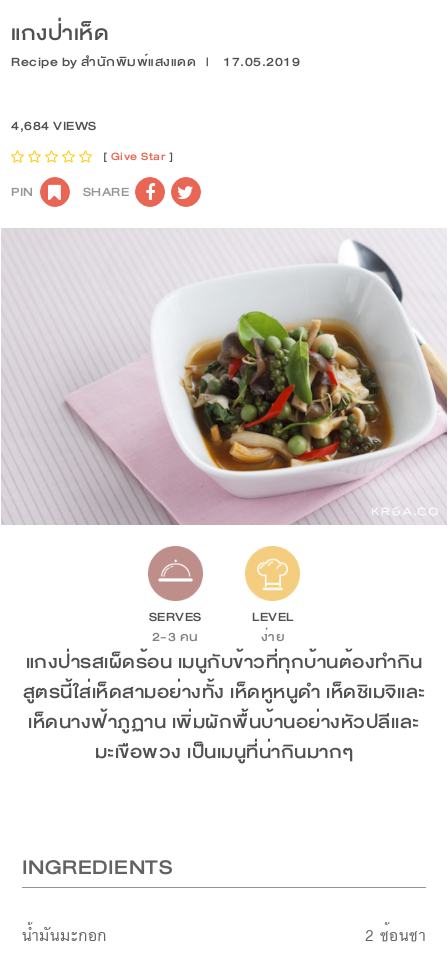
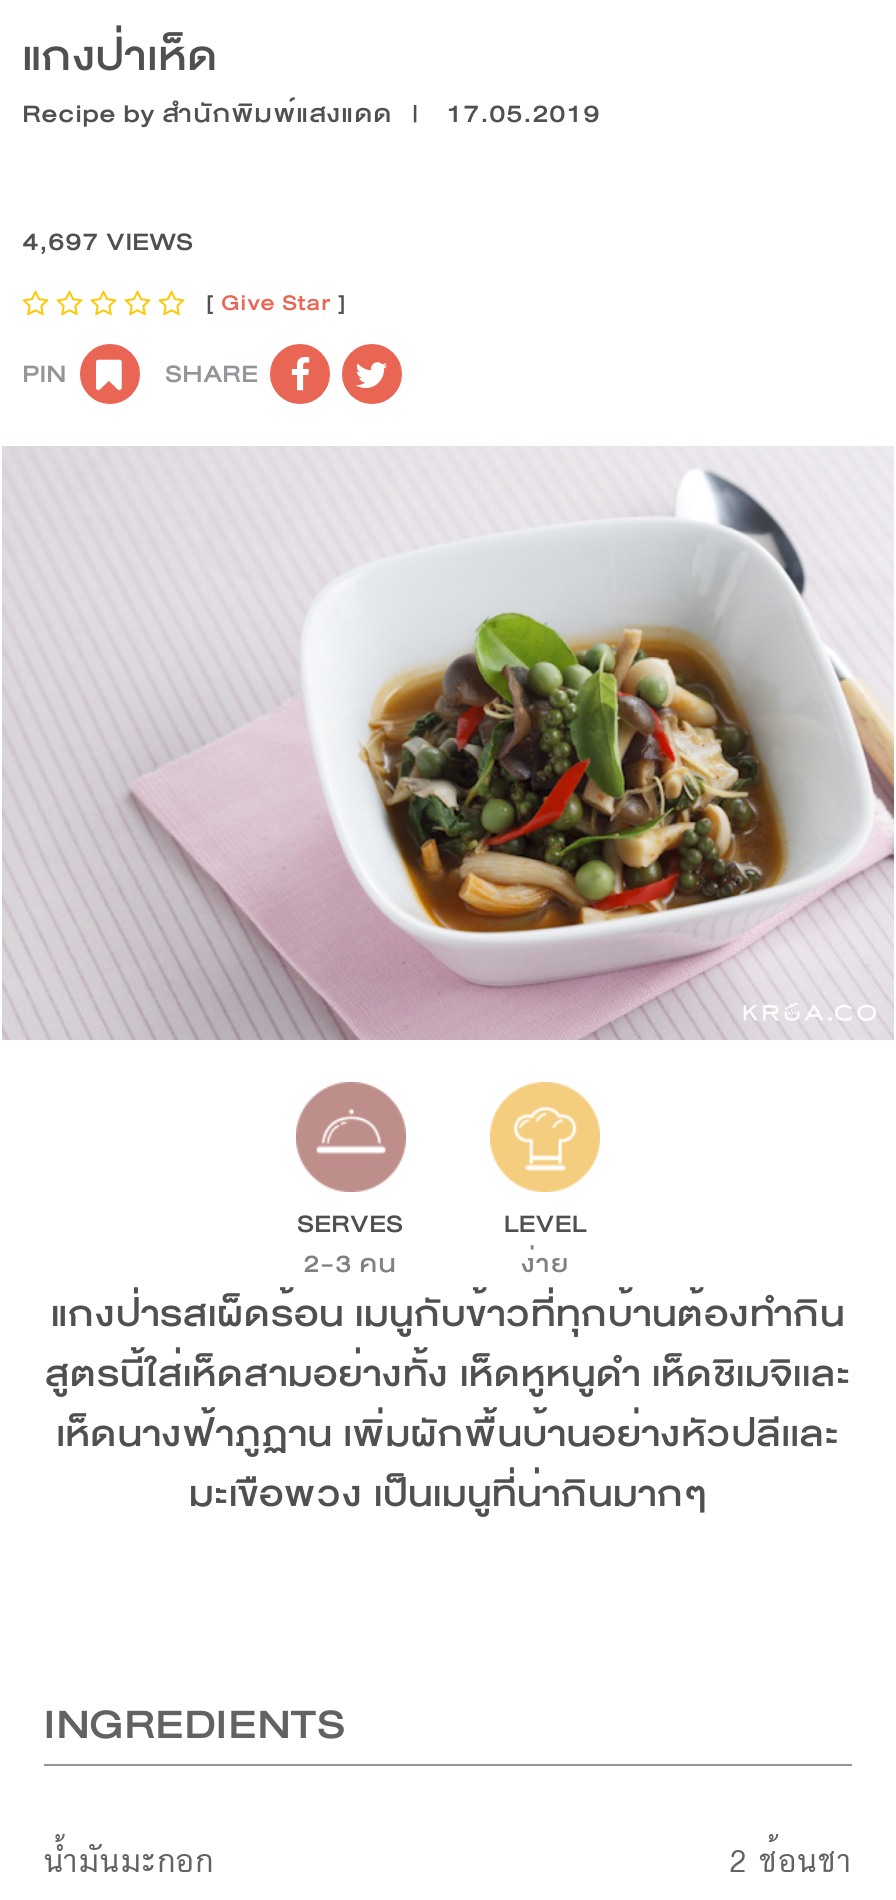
- 4,684 VIEWS
+ 4,697 VIEWS
